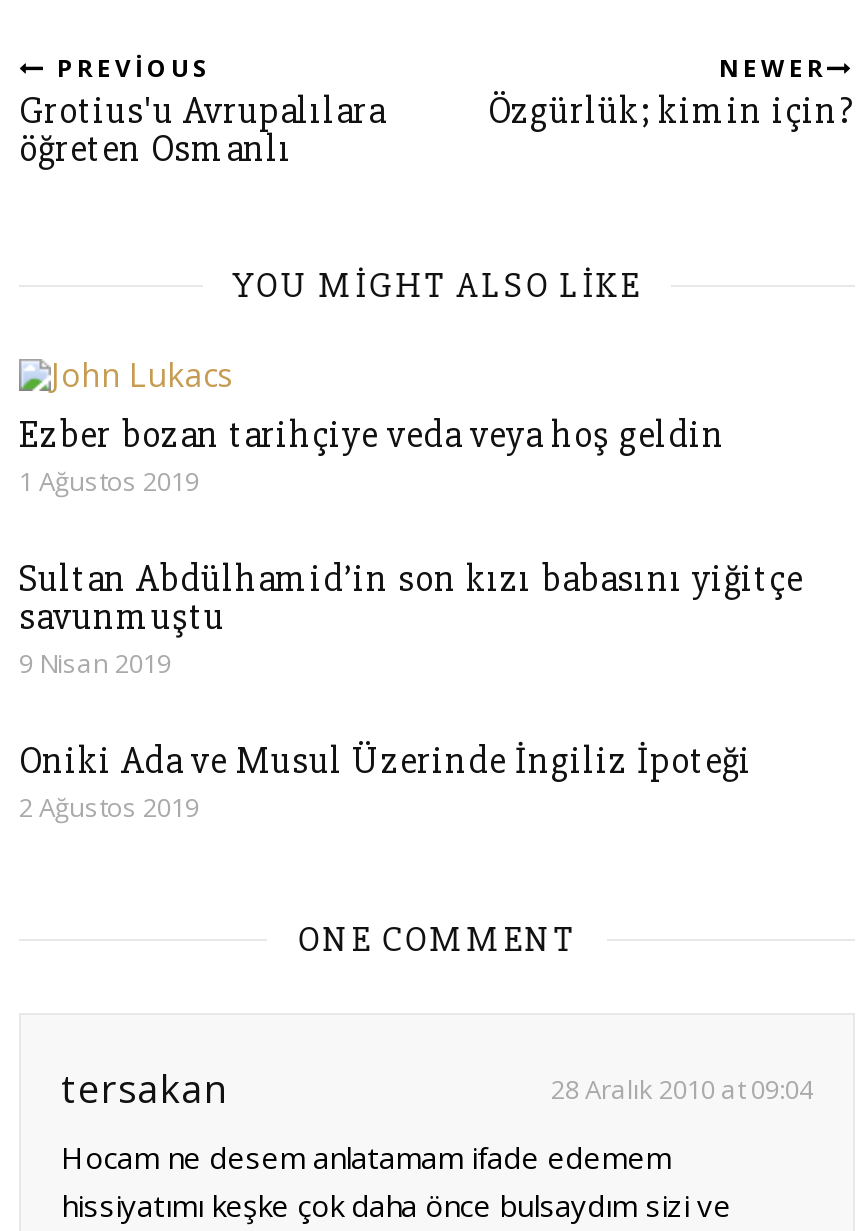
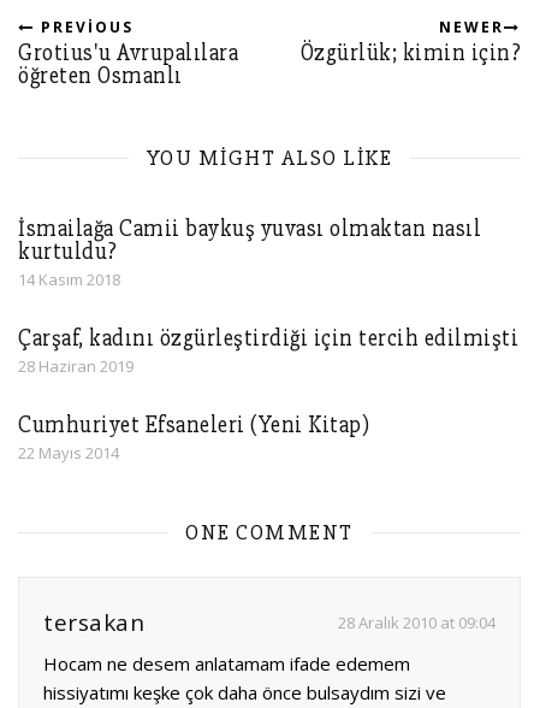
- Ezber bozan tarihçiye veda veya hoş geldin
- 1 Ağustos 2019
+ İsmailağa Camii baykuş yuvası olmaktan nasıl
+ kurtuldu?
+ 14 Kasım 2018

- Sultan Abdülhamid’in son kızı babasını yiğitçe
- savunmuştu
- 9 Nisan 2019
+ Çarşaf, kadını özgürleştirdiği için tercih edilmişti
+ 28 Haziran 2019

- Oniki Ada ve Musul Üzerinde İngiliz İpoteği
- 2 Ağustos 2019
+ Cumhuriyet Efsaneleri (Yeni Kitap)
+ 22 Mayıs 2014
